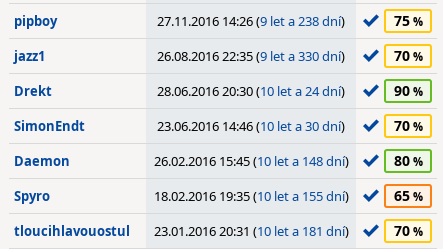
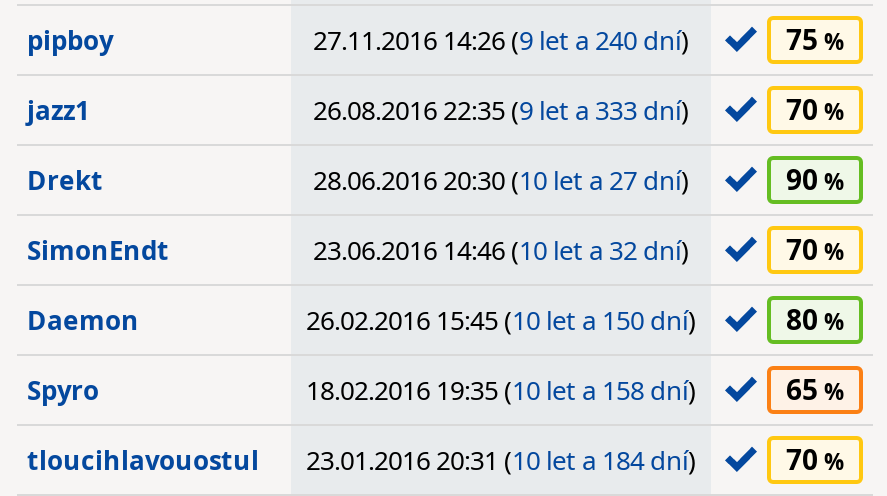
- 27.11.2016 14:26 (9 let a 238 dní)
+ 27.11.2016 14:26 (9 let a 240 dní)

- 26.08.2016 22:35 (9 let a 330 dní)
+ 26.08.2016 22:35 (9 let a 333 dní)

- 28.06.2016 20:30 (10 let a 24 dní)
+ 28.06.2016 20:30 (10 let a 27 dní)

- 23.06.2016 14:46 (10 let a 30 dní)
+ 23.06.2016 14:46 (10 let a 32 dní)

- 26.02.2016 15:45 (10 let a 148 dní)
+ 26.02.2016 15:45 (10 let a 150 dní)

- 18.02.2016 19:35 (10 let a 155 dní)
+ 18.02.2016 19:35 (10 let a 158 dní)

- tloucihlavouostul 23.01.2016 20:31 (10 let a 181 dní)
+ tloucihlavouostul 23.01.2016 20:31 (10 let a 184 dní)
